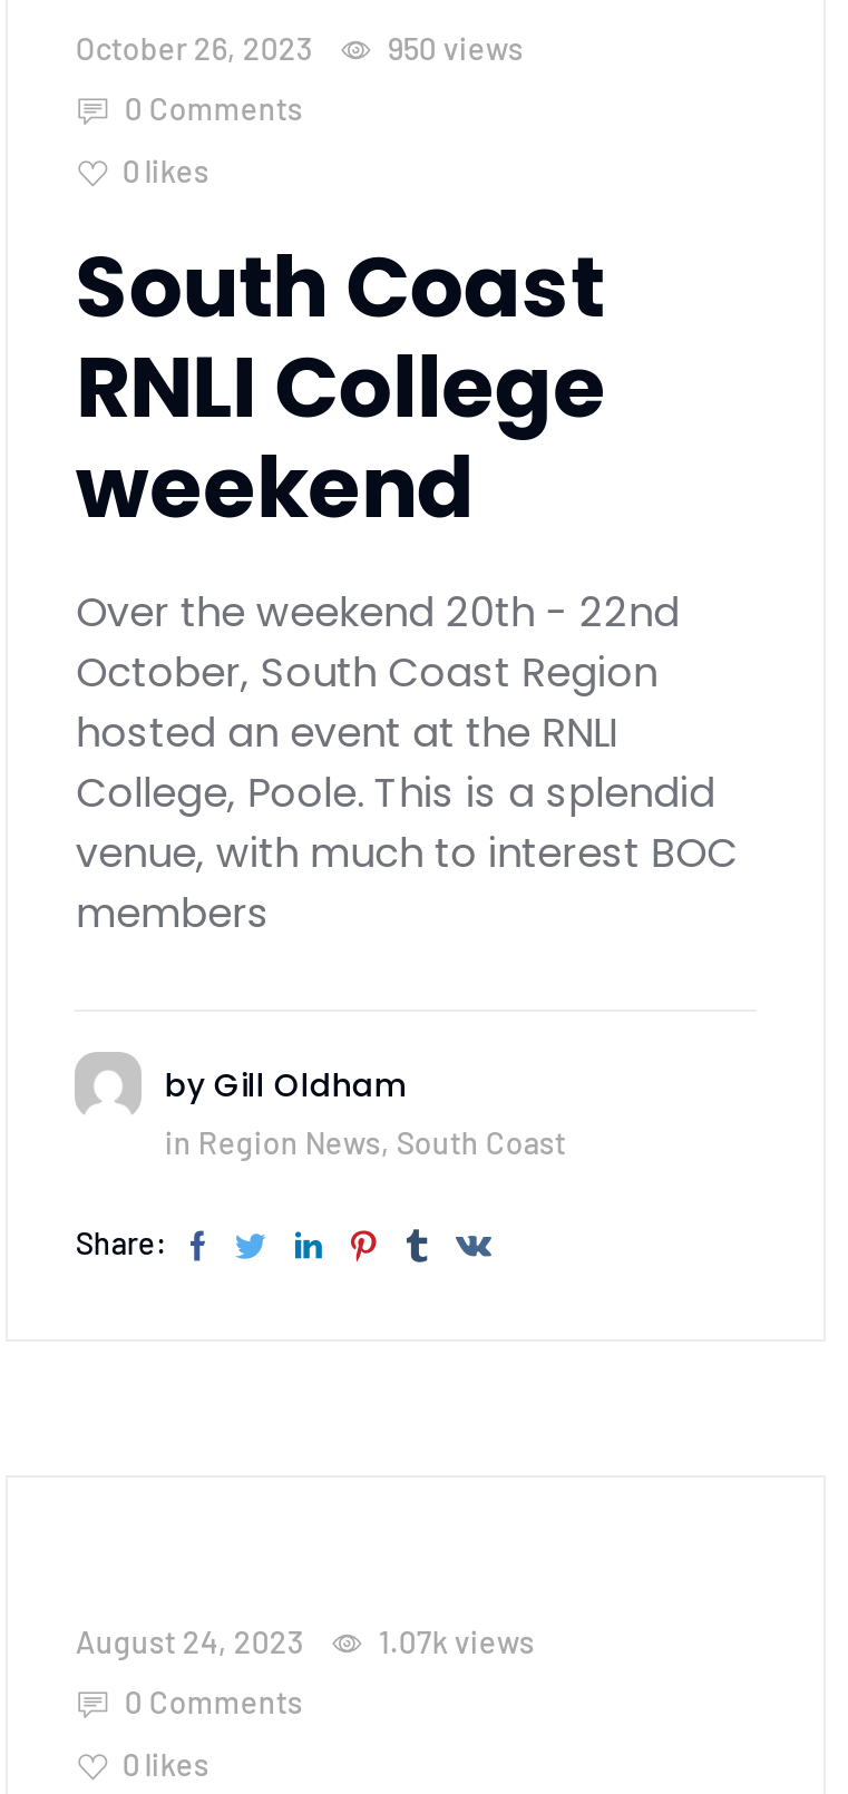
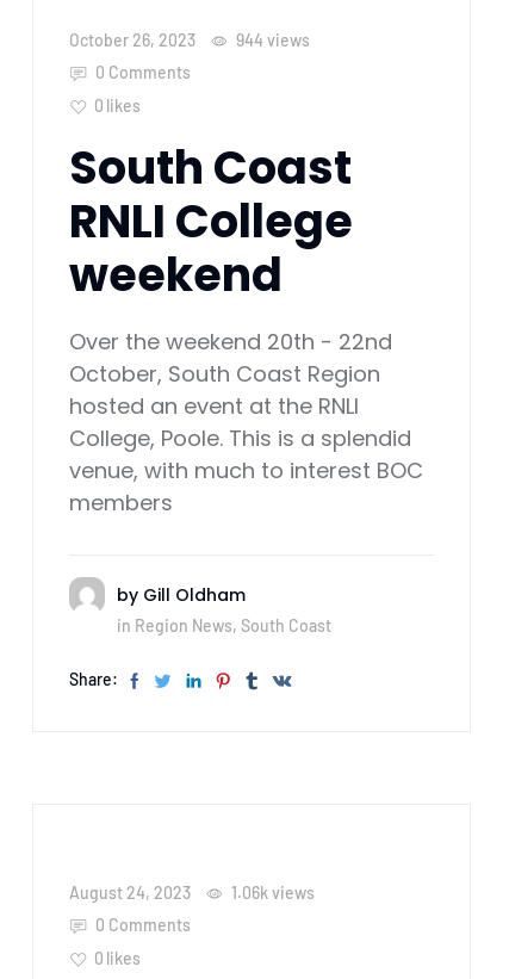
- October 26, 2023 950 views
+ October 26, 2023 944 views

- August 24, 2023 1.07k views
+ August 24, 2023 1.06k views
